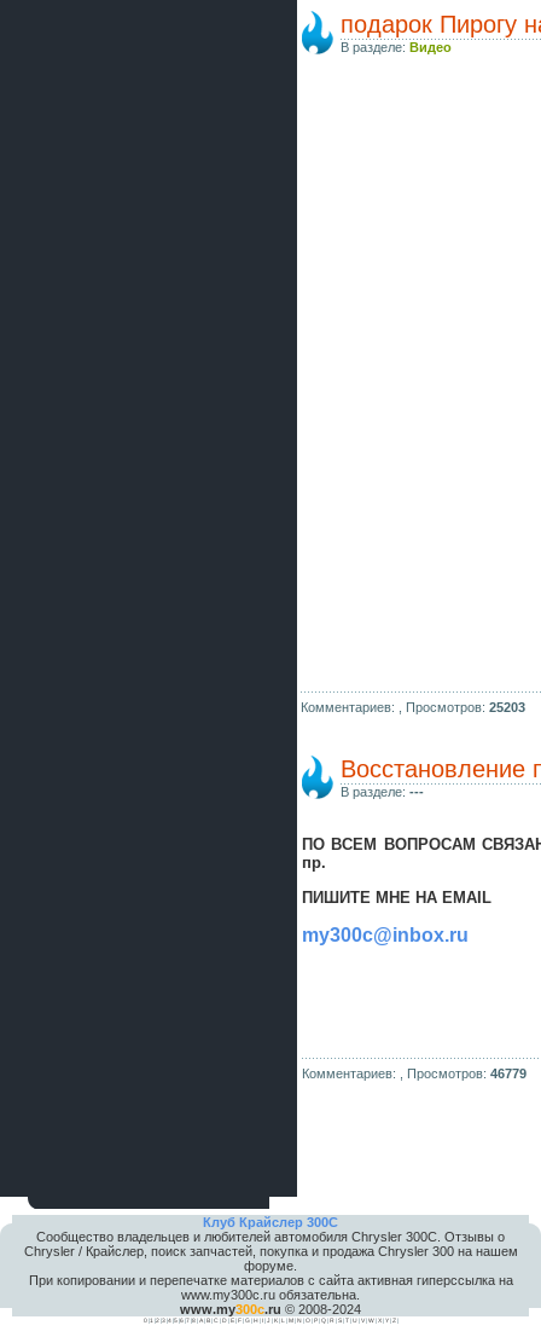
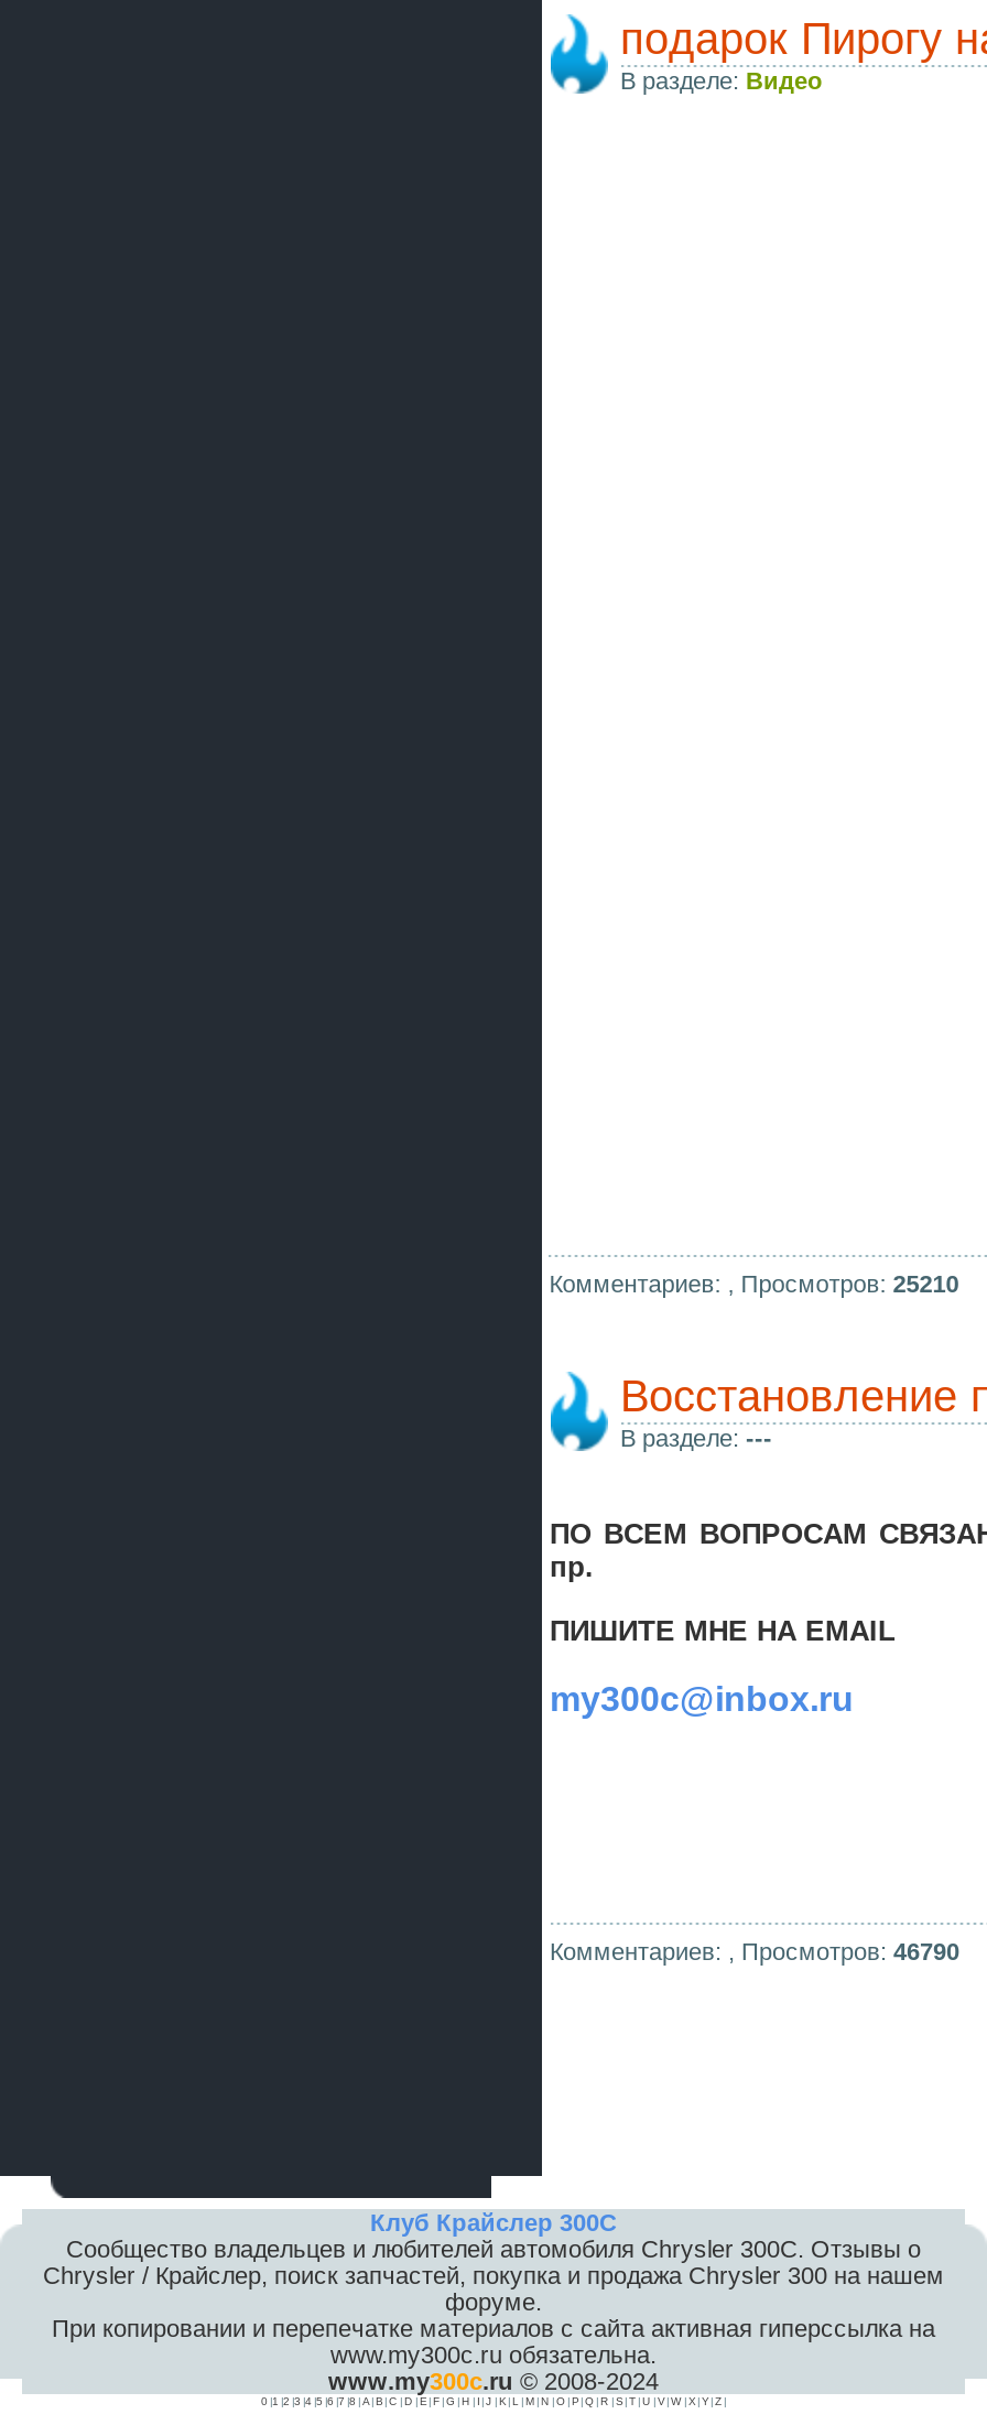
- Комментариев: , Просмотров: 25203
+ Комментариев: , Просмотров: 25210

- Комментариев: , Просмотров: 46779
+ Комментариев: , Просмотров: 46790
